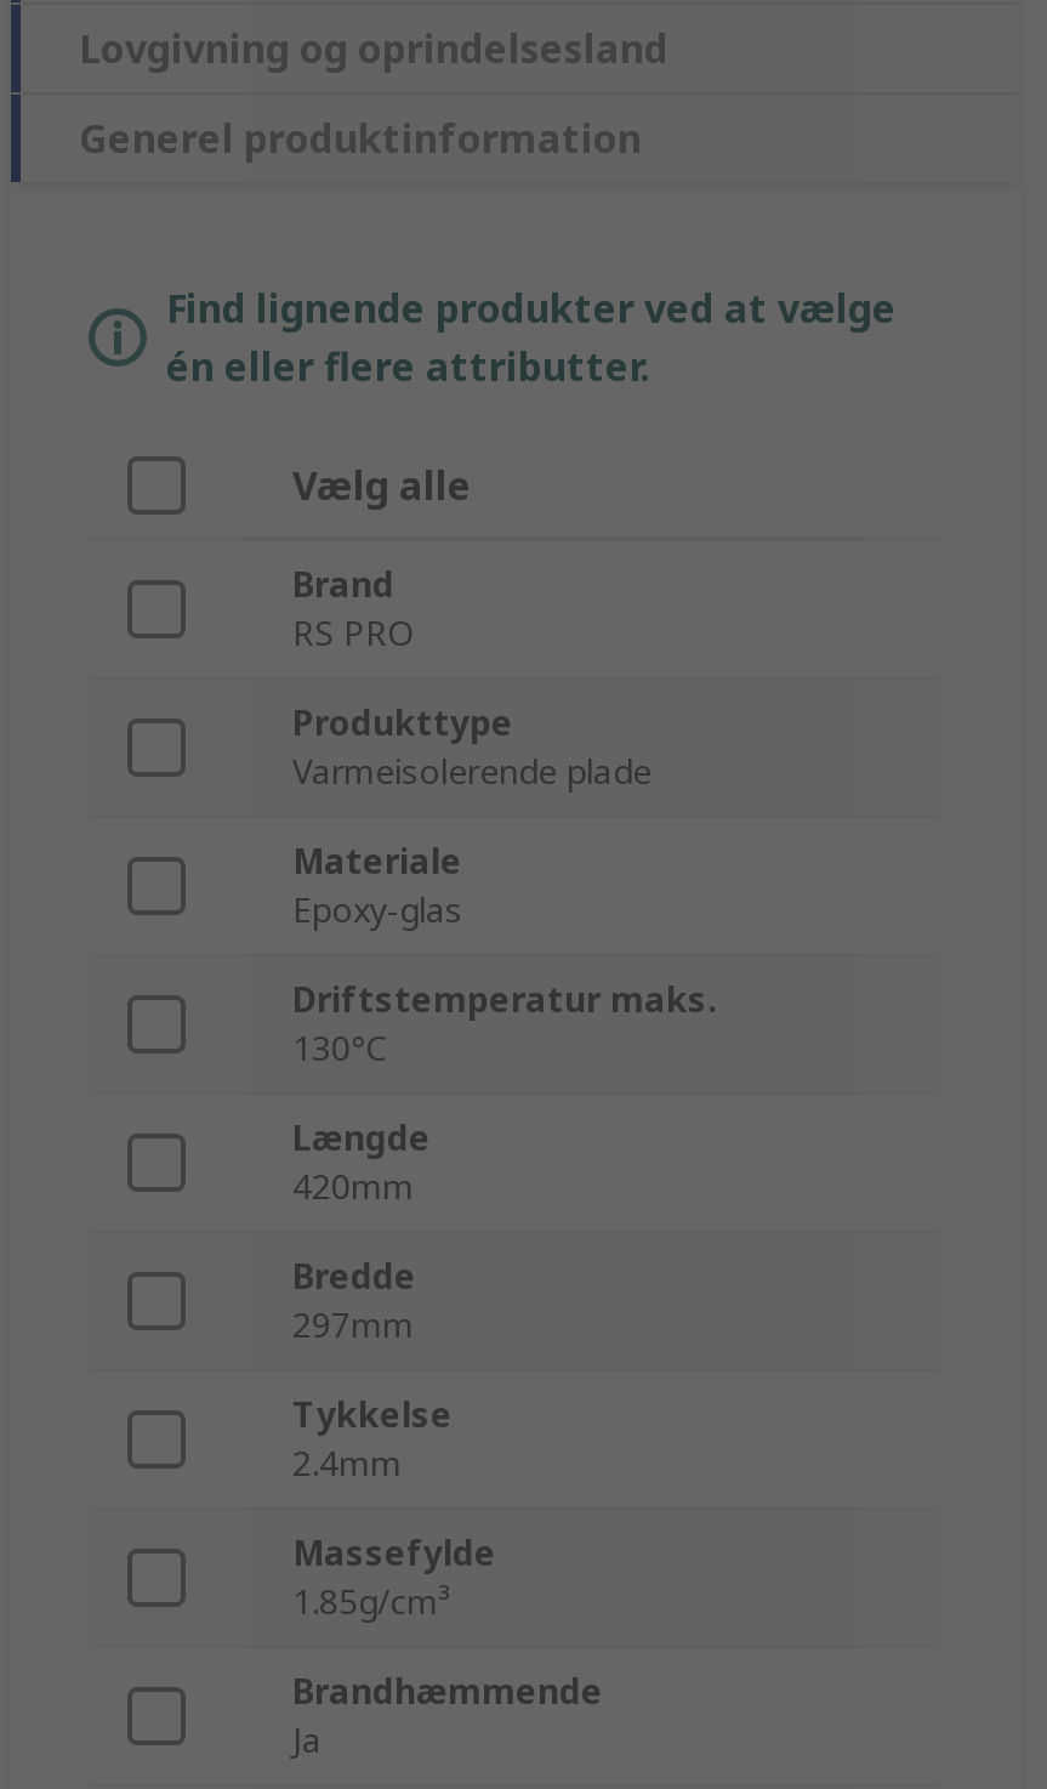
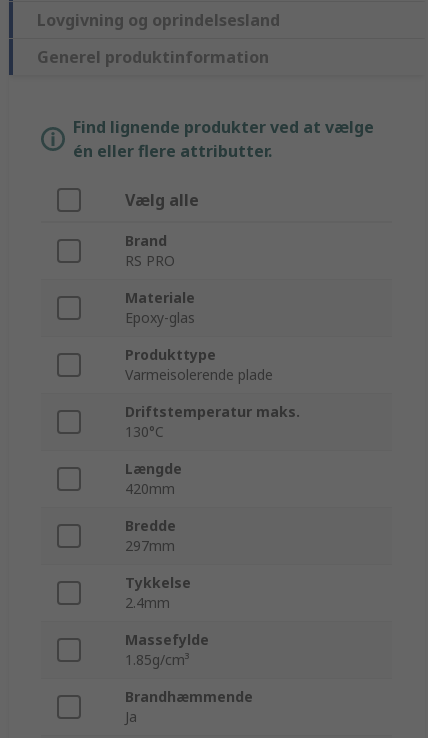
moved down: Produkttype | Varmeisolerende plade

moved up: Materiale | Epoxy-glas
